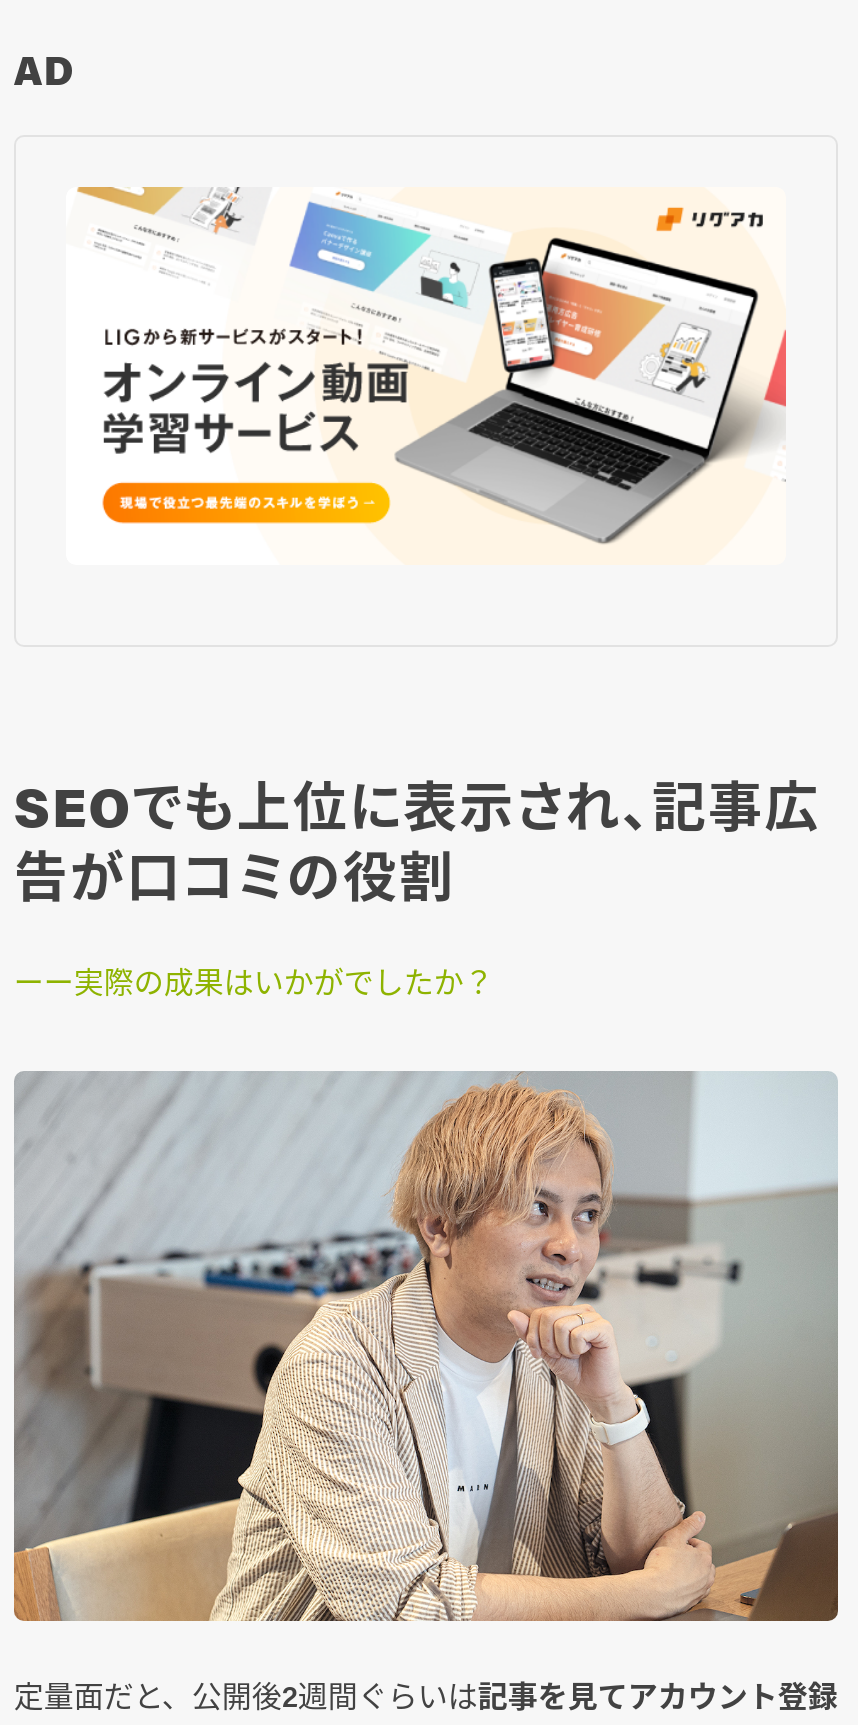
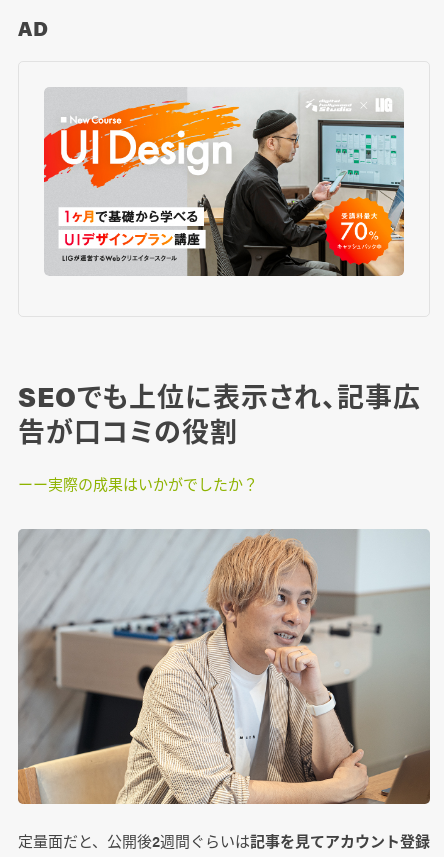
- [image]
+ [image]
